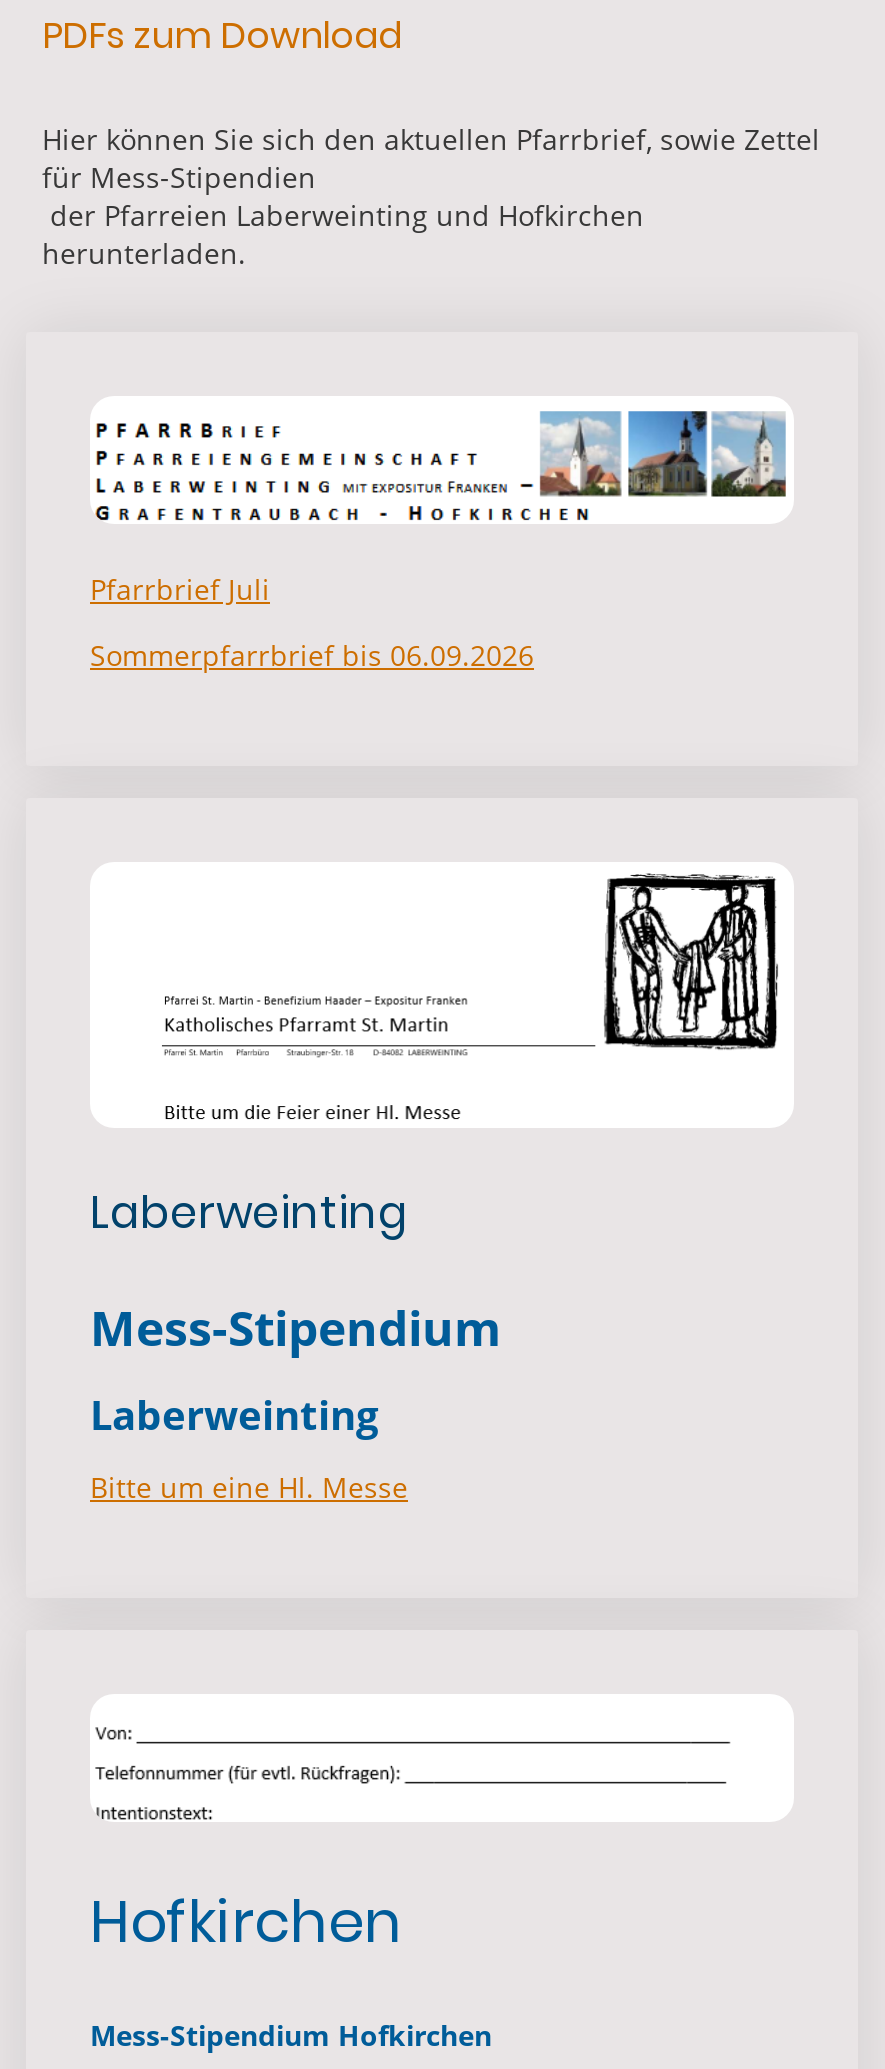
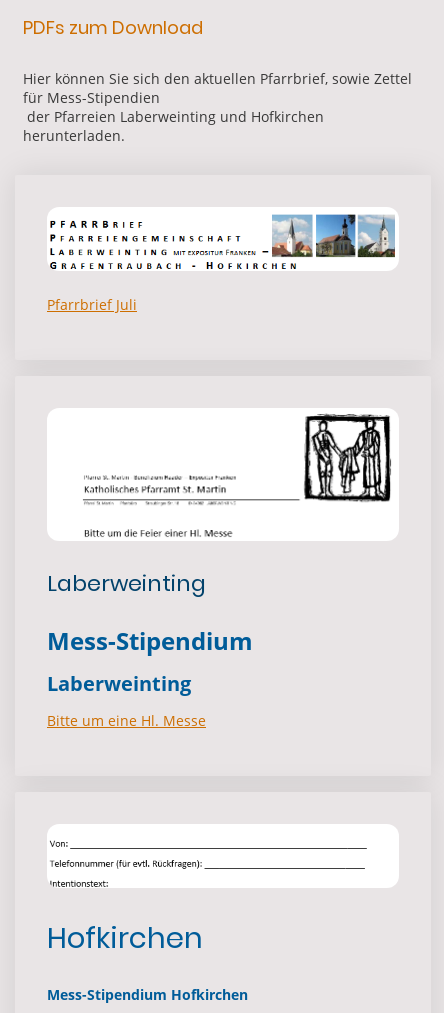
- Sommerpfarrbrief bis 06.09.2026
